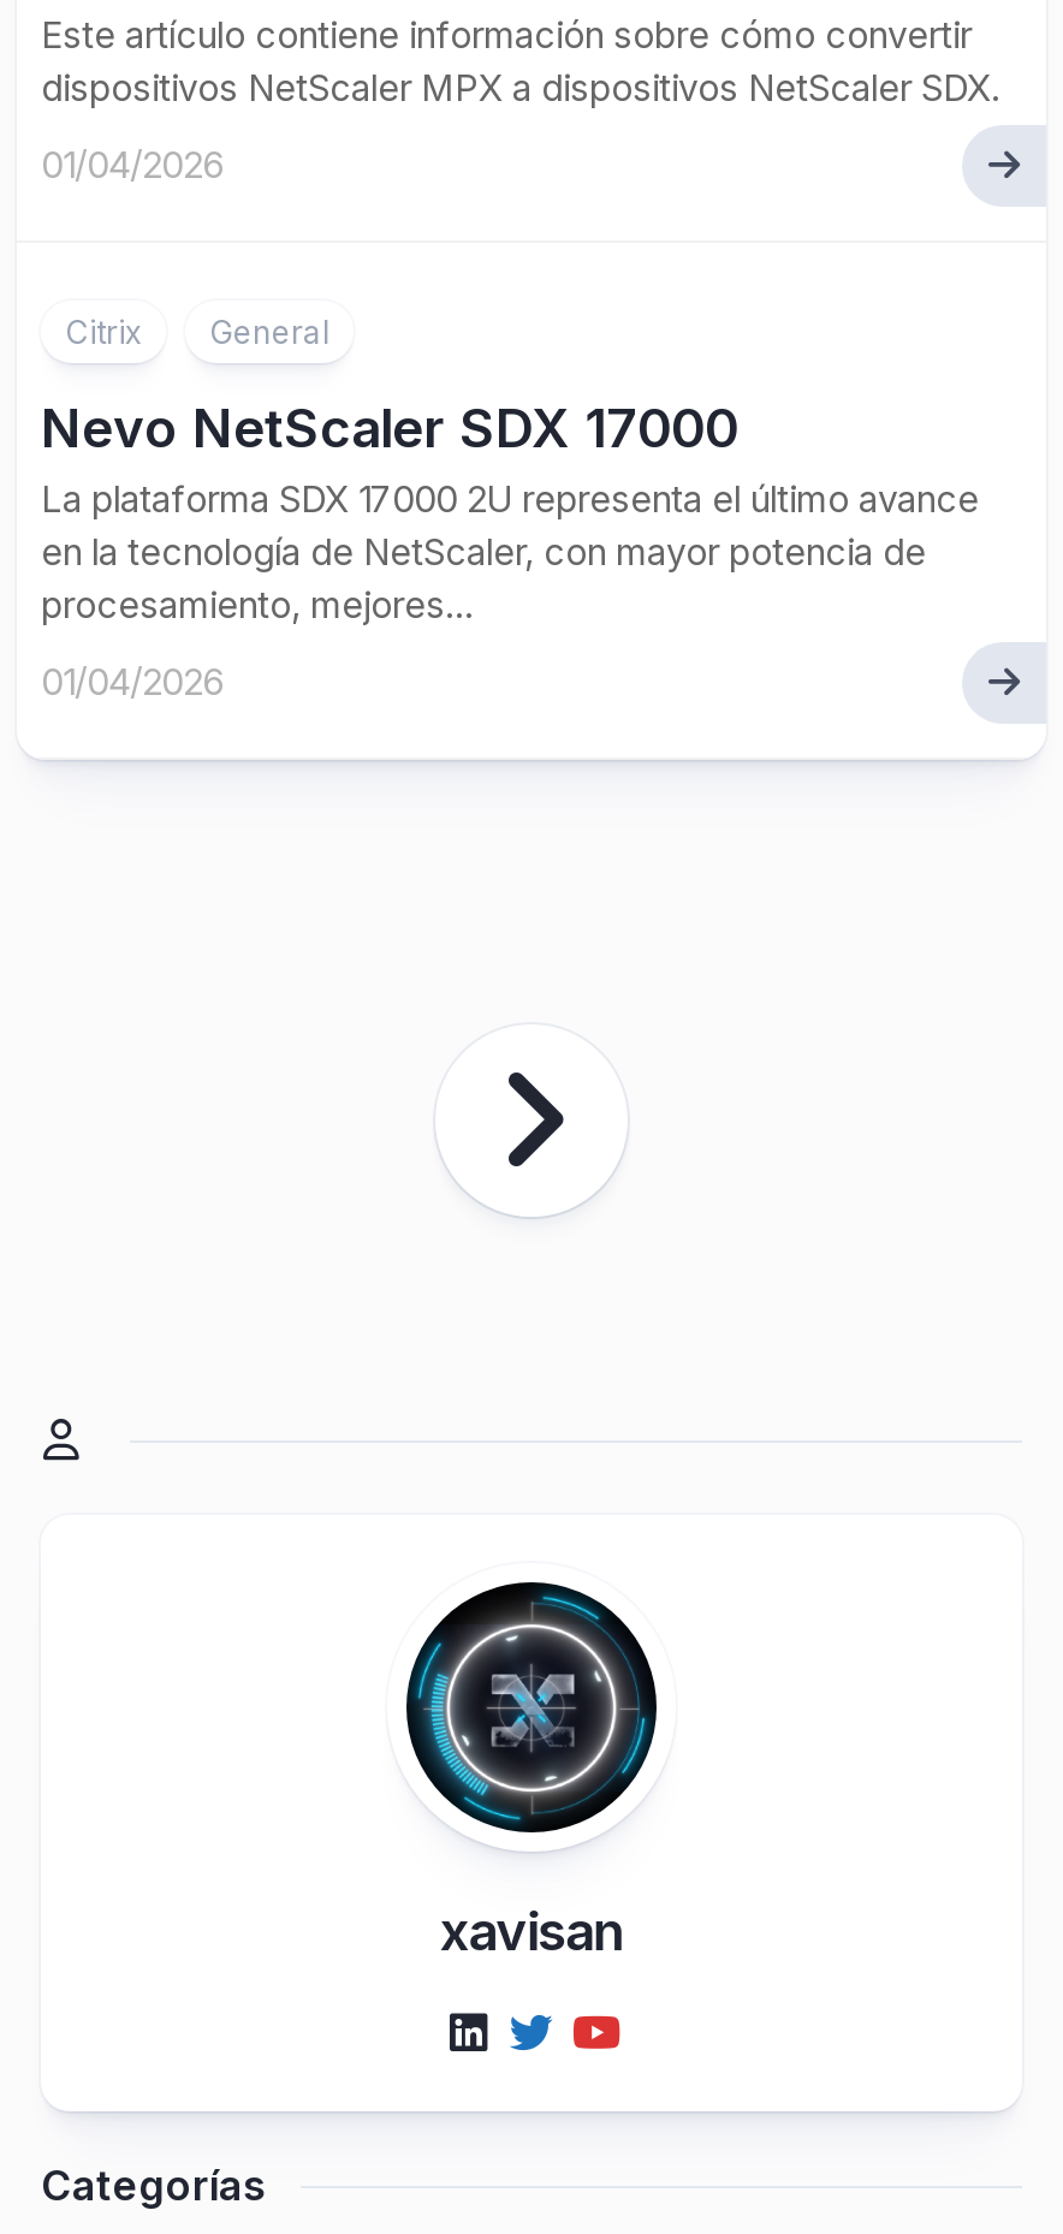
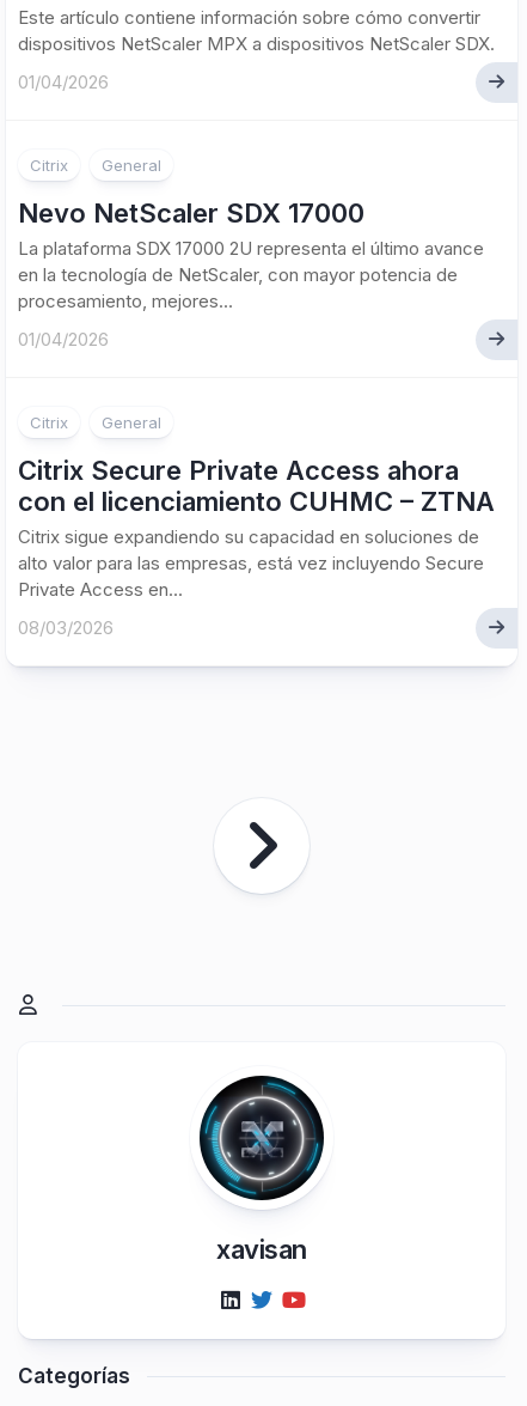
+ Citrix
+ General
+ Citrix Secure Private Access ahora
+ con el licenciamiento CUHMC – ZTNA
+ Citrix sigue expandiendo su capacidad en soluciones de
+ alto valor para las empresas, está vez incluyendo Secure
+ Private Access en...
+ 08/03/2026
